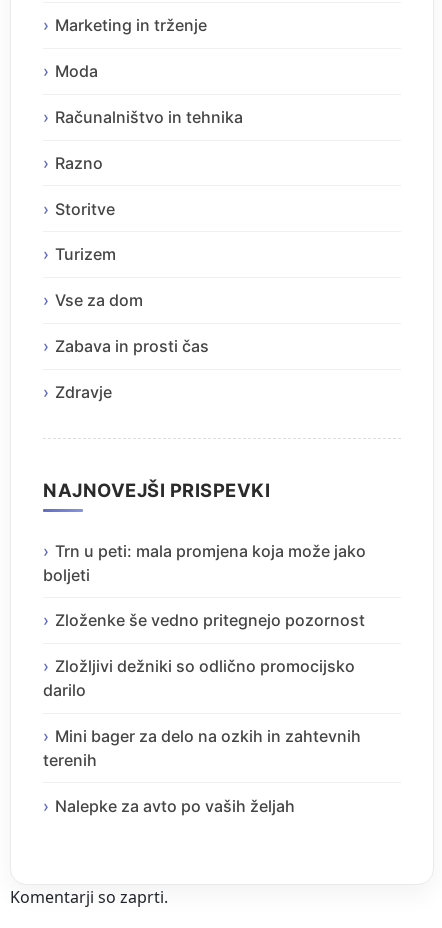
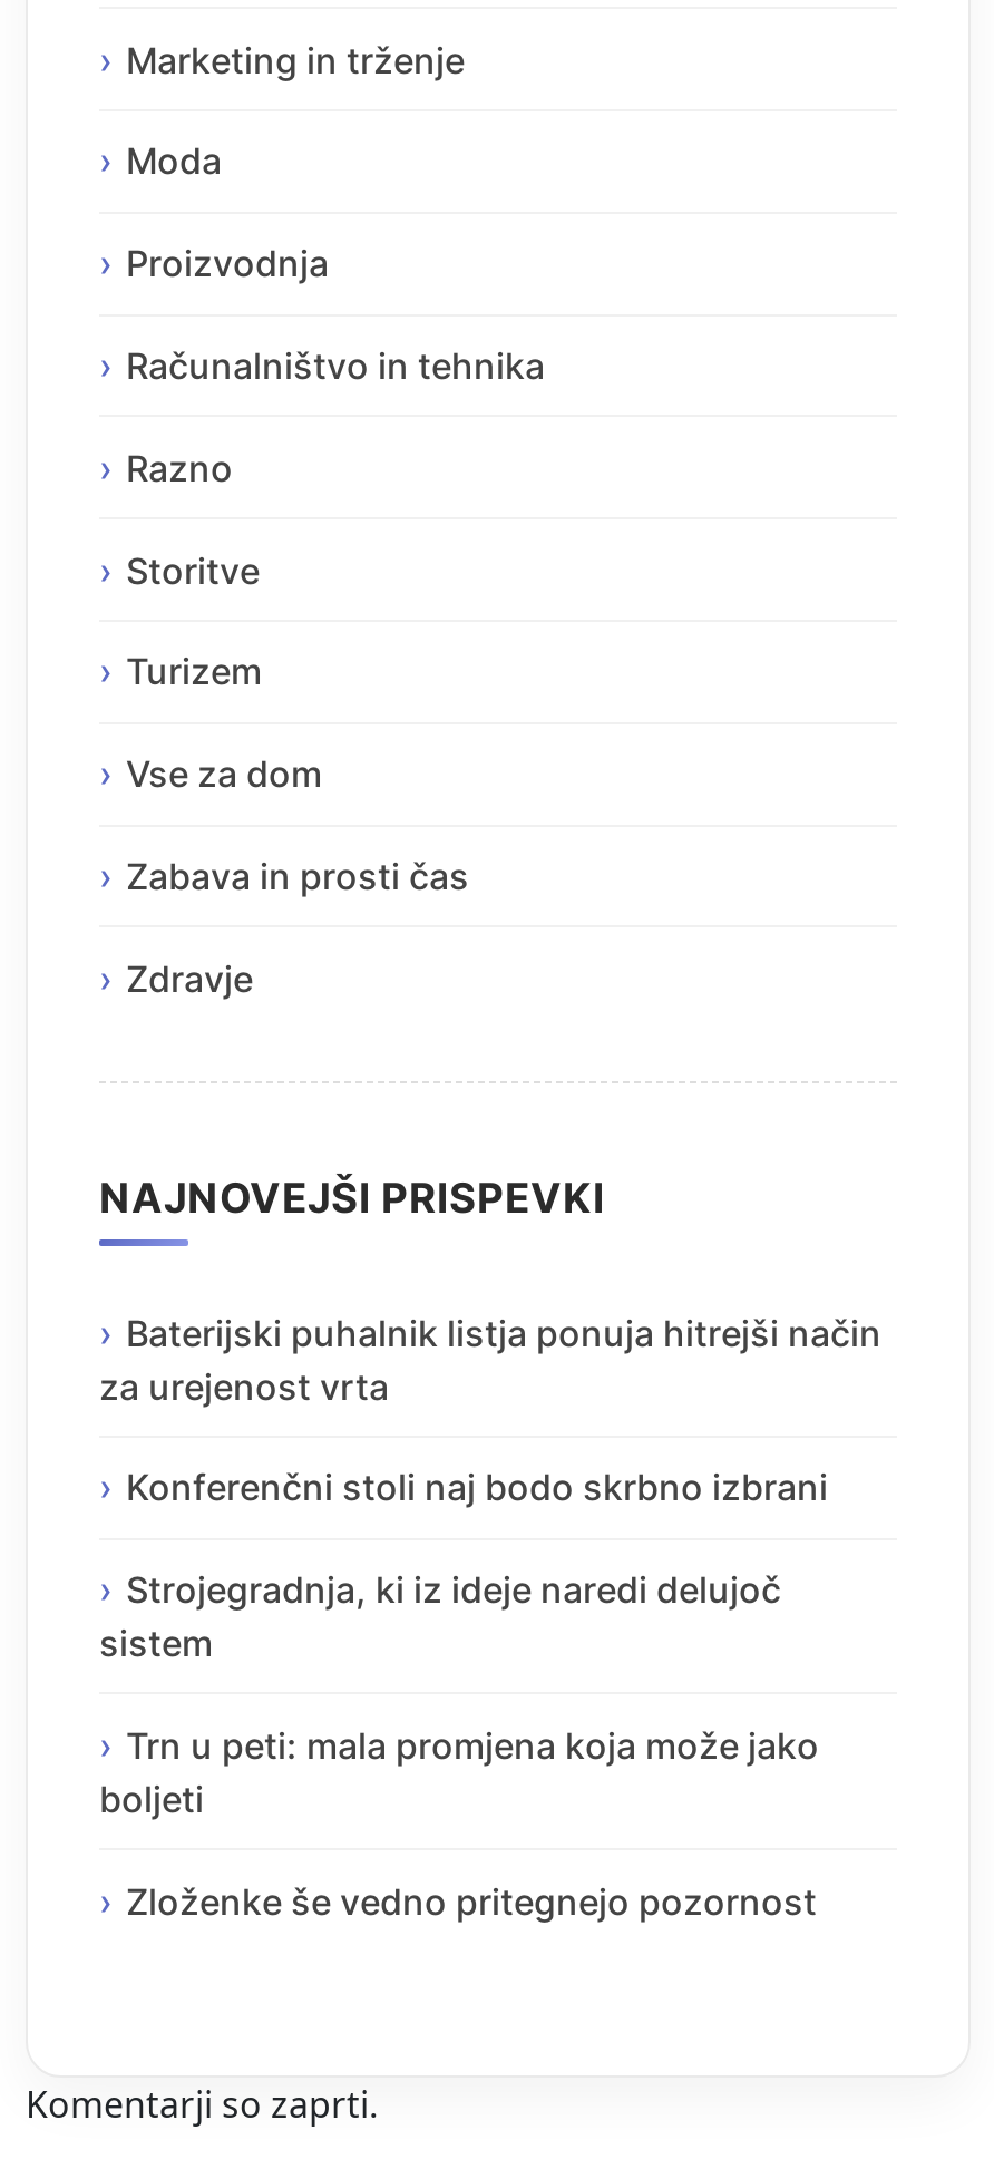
+ Proizvodnja

+ Baterijski puhalnik listja ponuja hitrejši način
+ za urejenost vrta
+ Konferenčni stoli naj bodo skrbno izbrani
+ Strojegradnja, ki iz ideje naredi delujoč
+ sistem

moved down: Trn u peti: mala promjena koja može jako | boljeti | Zloženke še vedno pritegnejo pozornost

- Zložljivi dežniki so odlično promocijsko
- darilo
- Mini bager za delo na ozkih in zahtevnih
- terenih
- Nalepke za avto po vaših željah
